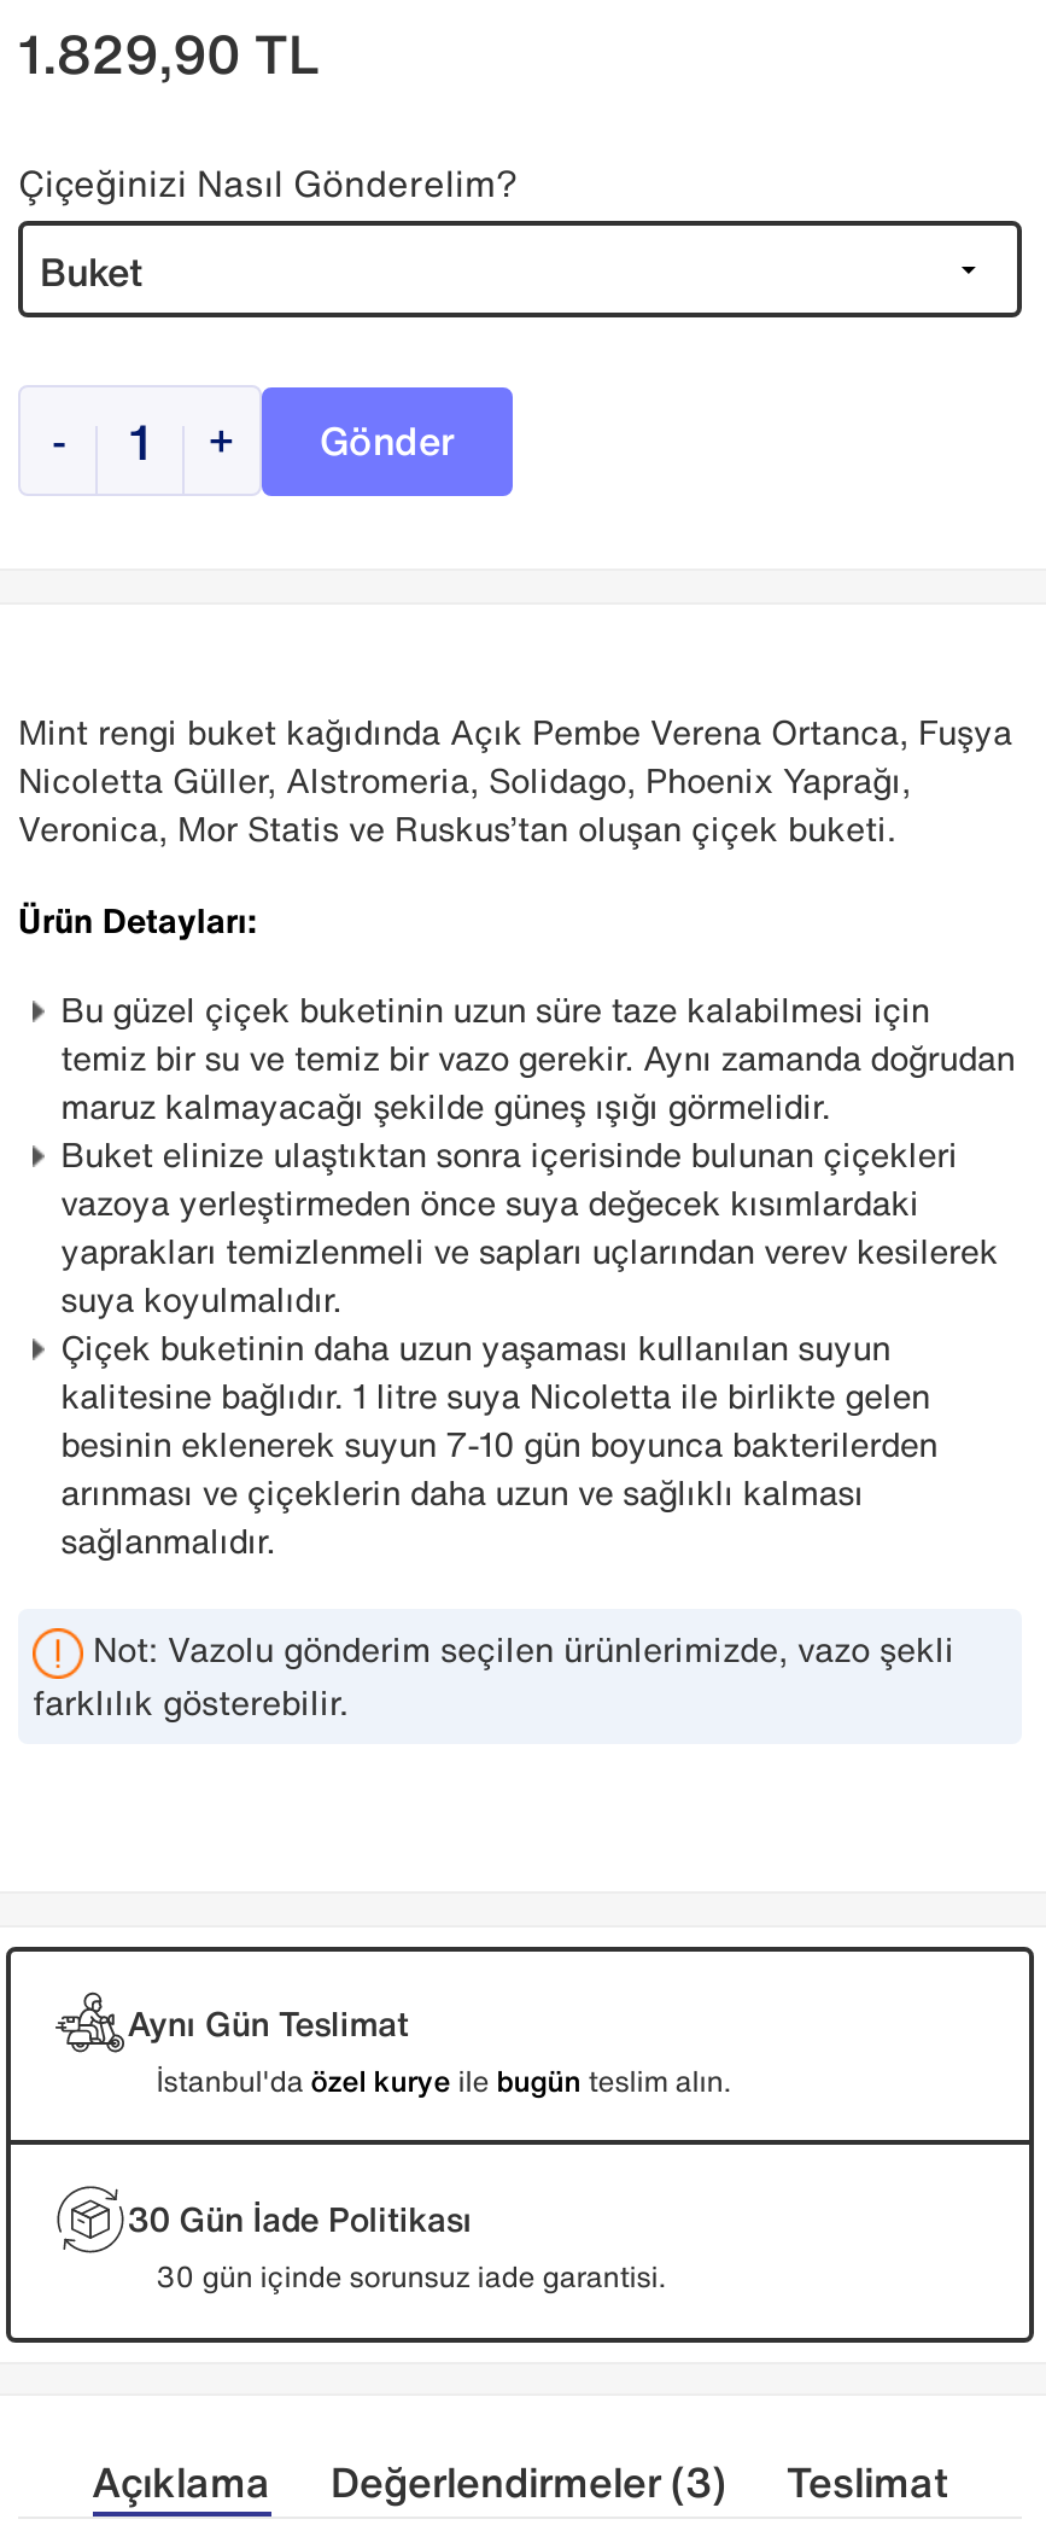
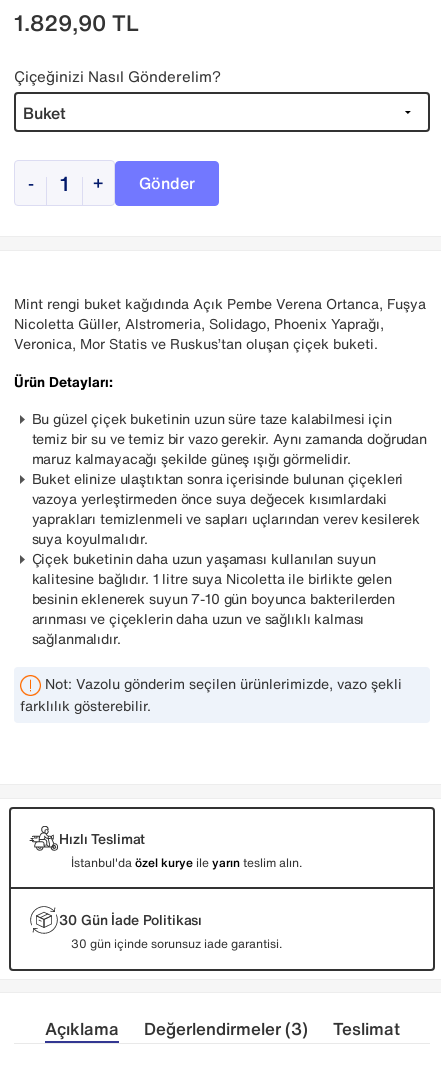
- Aynı Gün Teslimat
- İstanbul'da özel kurye ile bugün teslim alın.
+ Hızlı Teslimat
+ İstanbul'da özel kurye ile yarın teslim alın.
